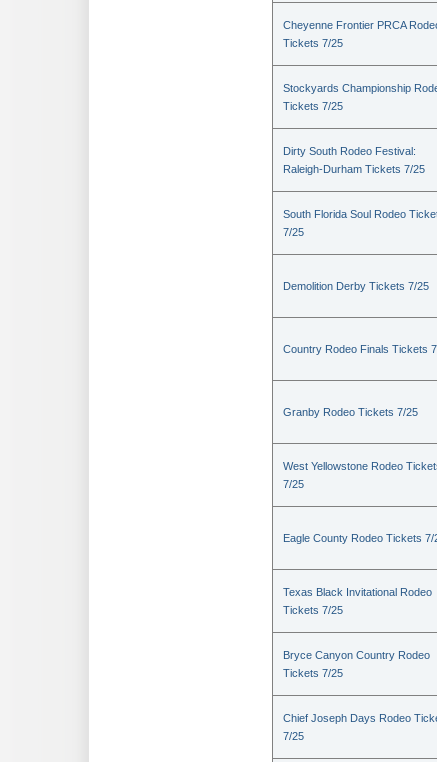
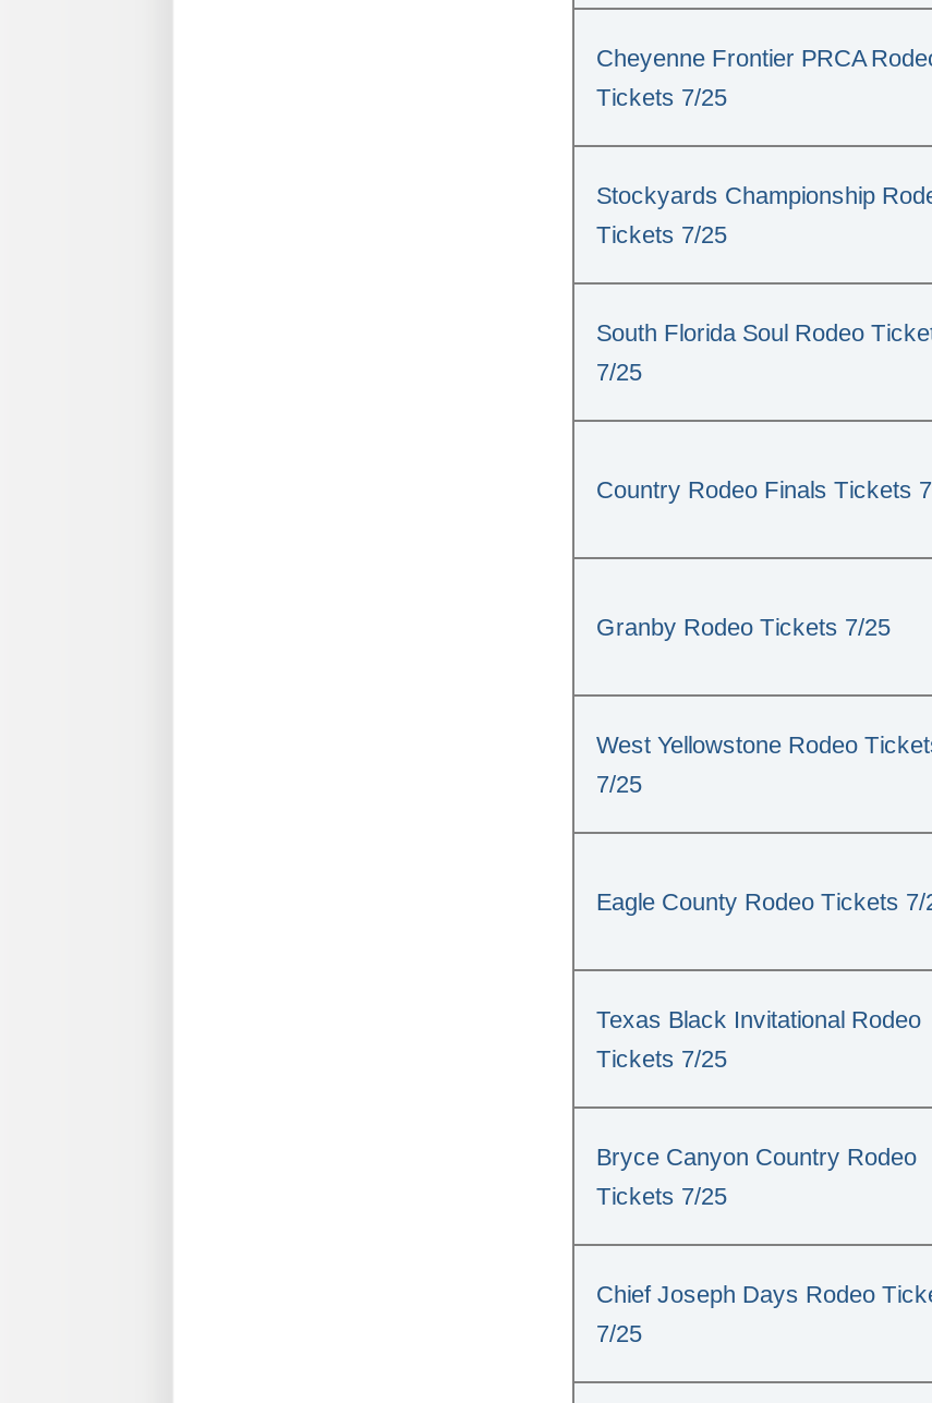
- Dirty South Rodeo Festival:
- Raleigh-Durham Tickets 7/25

- Demolition Derby Tickets 7/25
